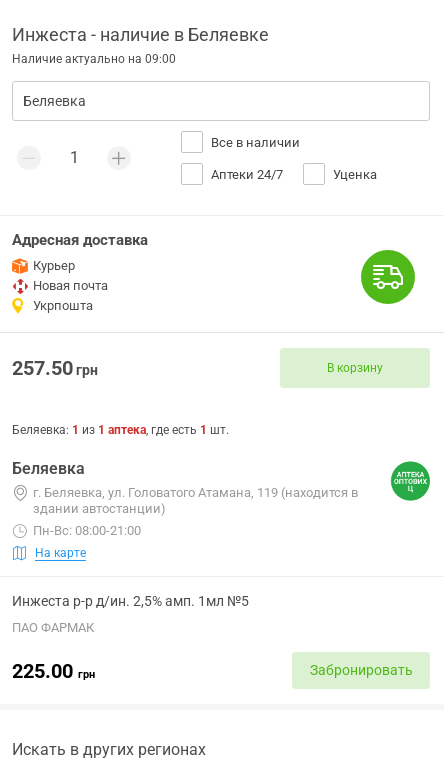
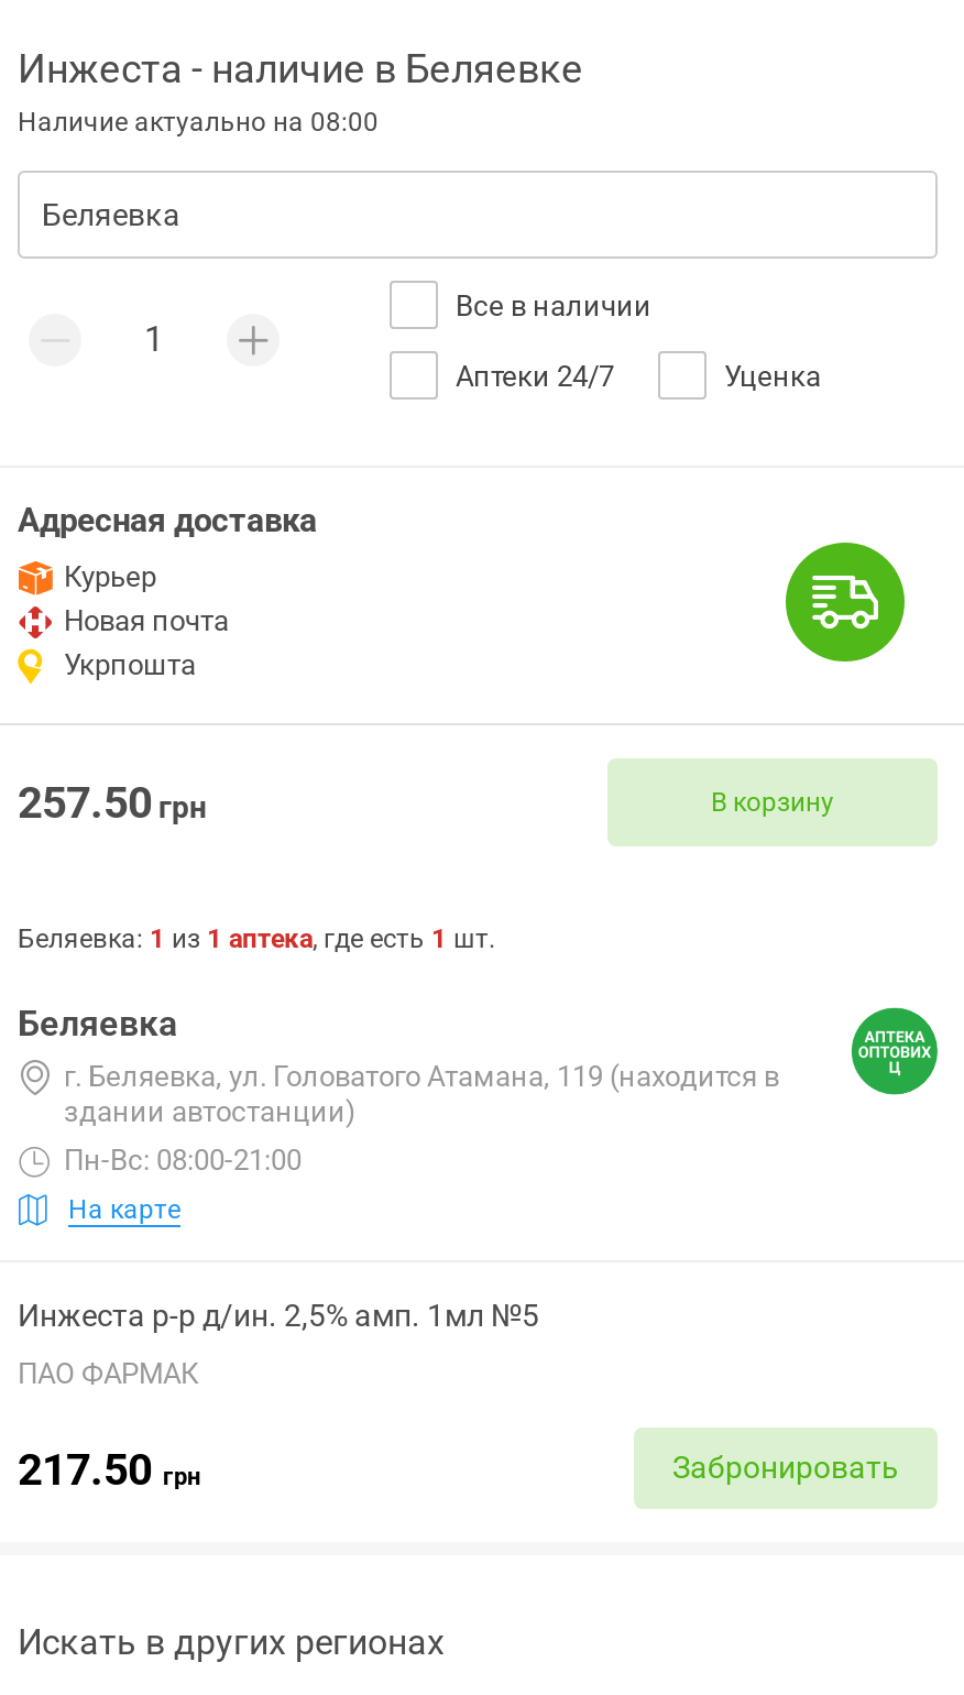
- Наличие актуально на 09:00
+ Наличие актуально на 08:00

- 225.00 грн
+ 217.50 грн
